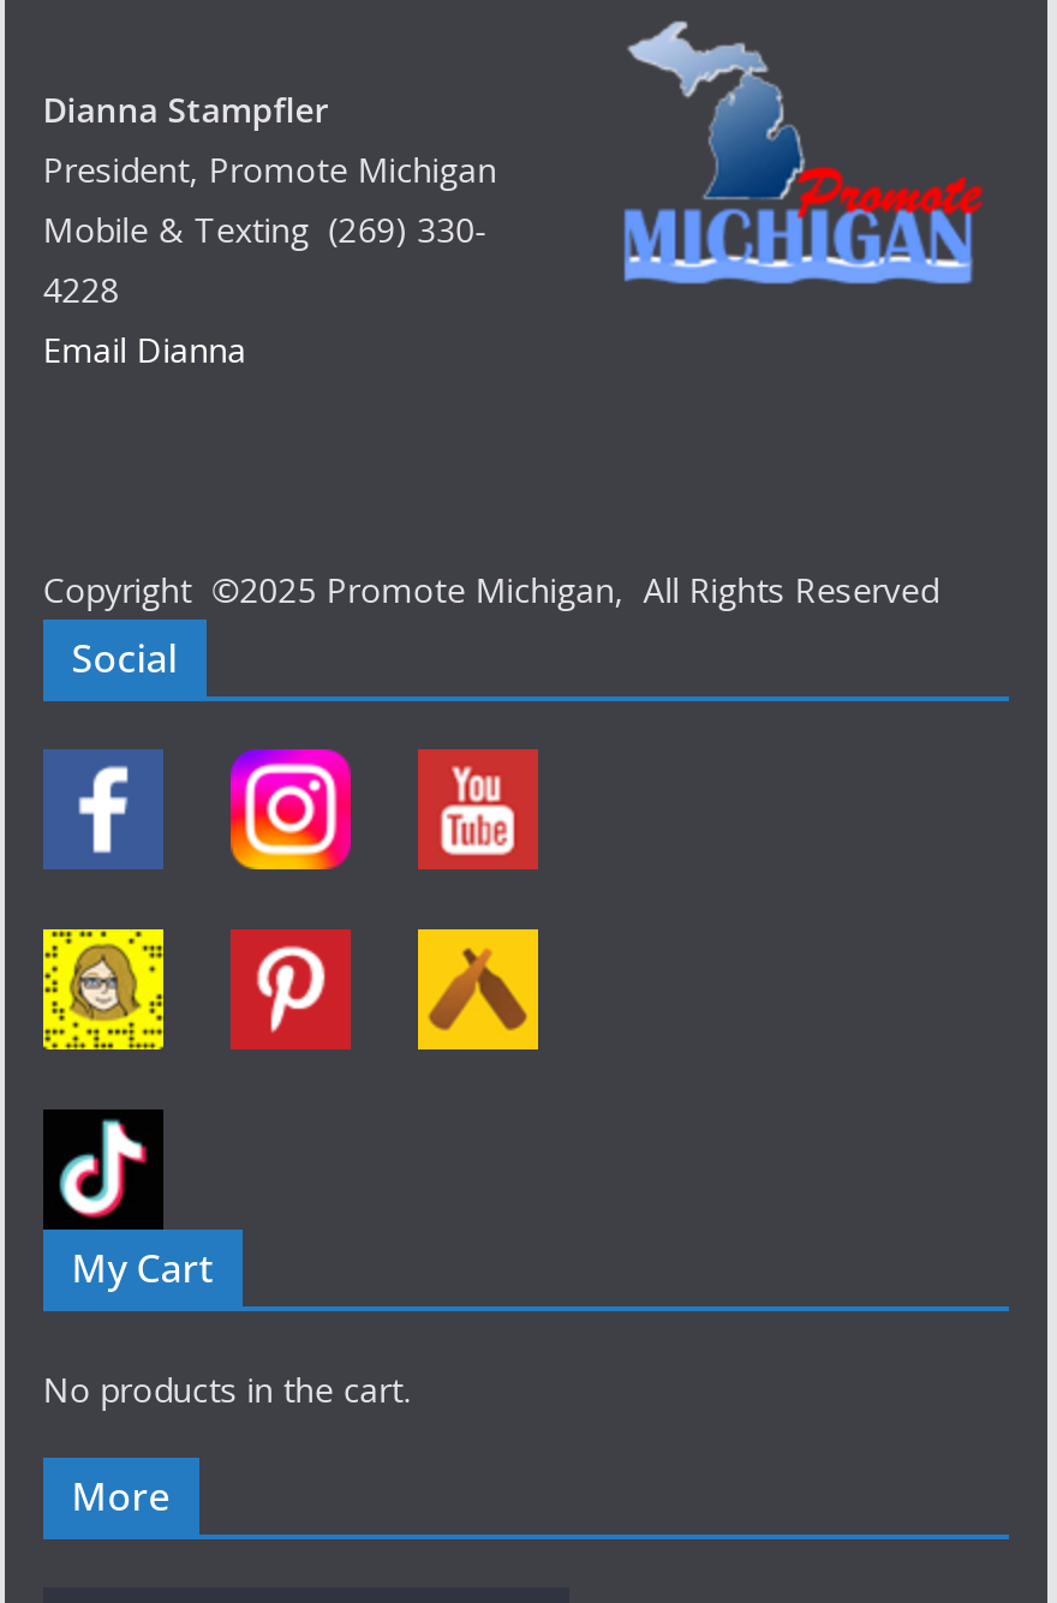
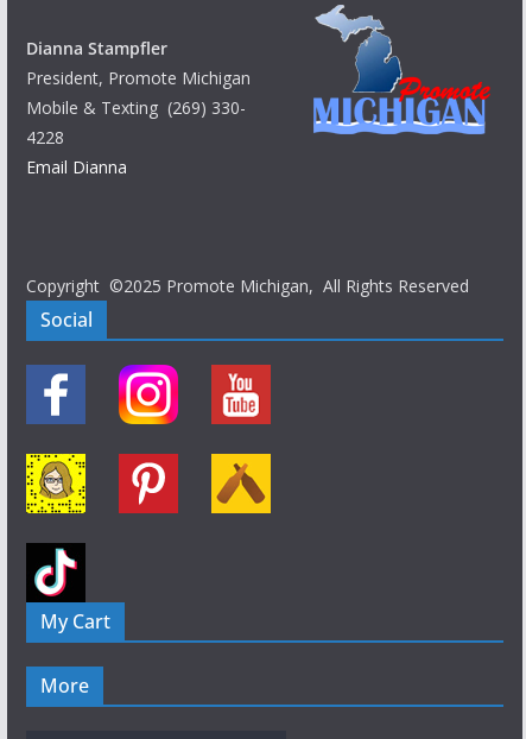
- No products in the cart.
